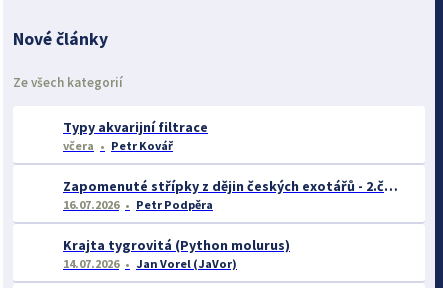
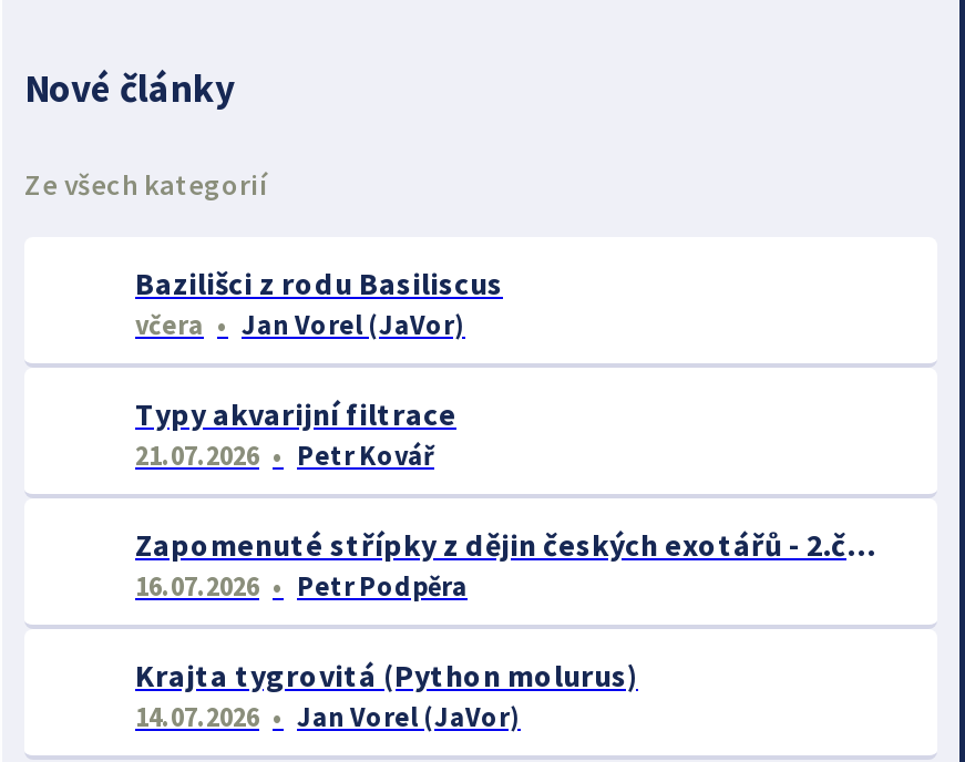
+ Bazilišci z rodu Basiliscus
+ včera
+ Jan Vorel (JaVor)

- včera
+ 21.07.2026
